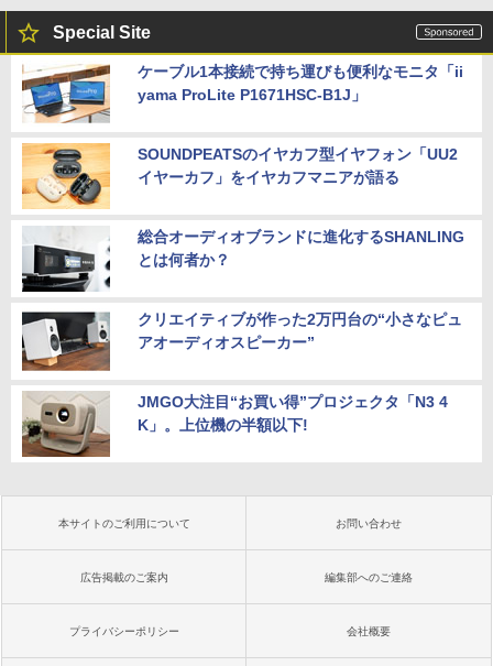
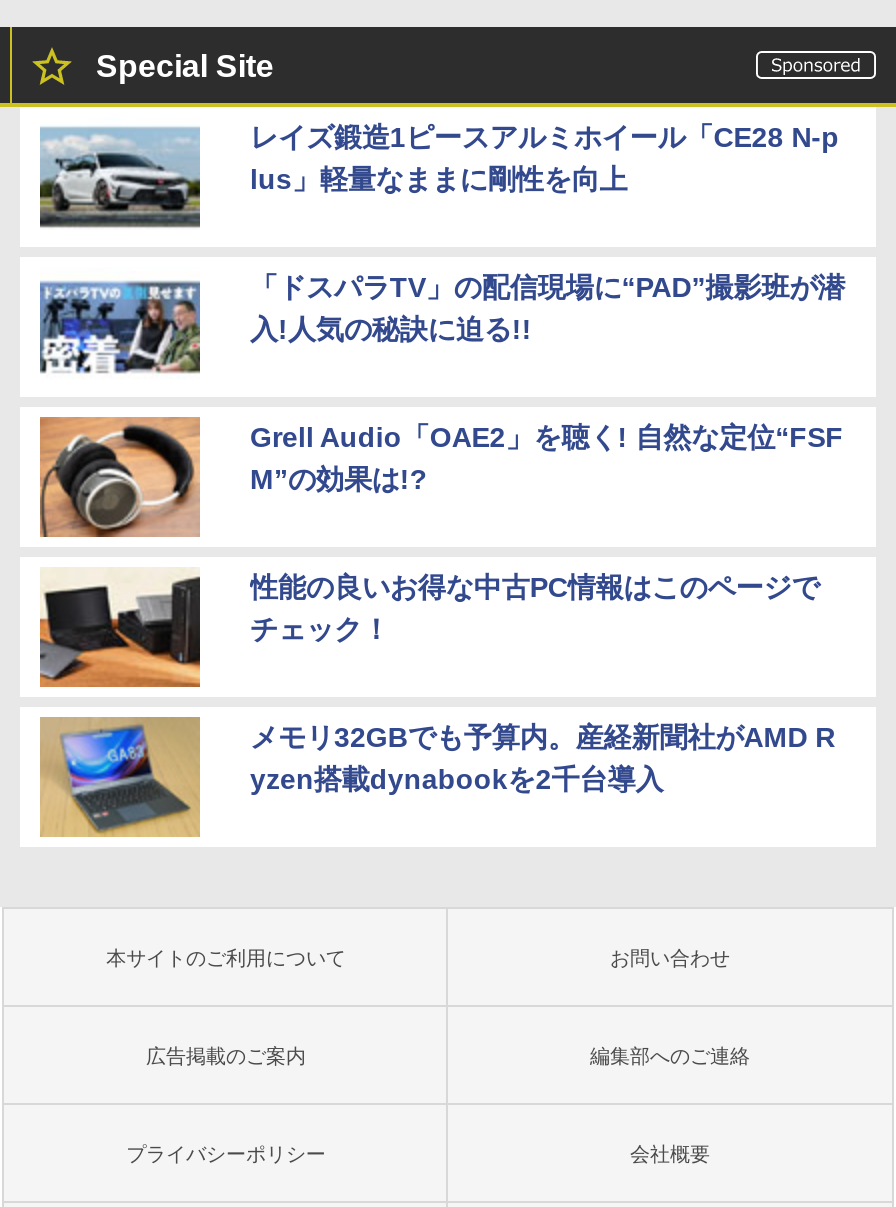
- [image]
- ケーブル1本接続で持ち運びも便利なモニタ「ii
- yama ProLite P1671HSC-B1J」
+ [image]
+ レイズ鍛造1ピースアルミホイール「CE28 N-p
+ lus」軽量なままに剛性を向上

- [image]
- SOUNDPEATSのイヤカフ型イヤフォン「UU2
- イヤーカフ」をイヤカフマニアが語る
+ [image]
+ 「ドスパラTV」の配信現場に“PAD”撮影班が潜
+ 入!人気の秘訣に迫る!!

- [image]
- 総合オーディオブランドに進化するSHANLING
- とは何者か？
+ [image]
+ Grell Audio「OAE2」を聴く! 自然な定位“FSF
+ M”の効果は!?

- [image]
- クリエイティブが作った2万円台の“小さなピュ
- アオーディオスピーカー”
+ [image]
+ 性能の良いお得な中古PC情報はこのページで
+ チェック！

- [image]
- JMGO大注目“お買い得”プロジェクタ「N3 4
- K」。上位機の半額以下!
+ [image]
+ メモリ32GBでも予算内。産経新聞社がAMD R
+ yzen搭載dynabookを2千台導入
